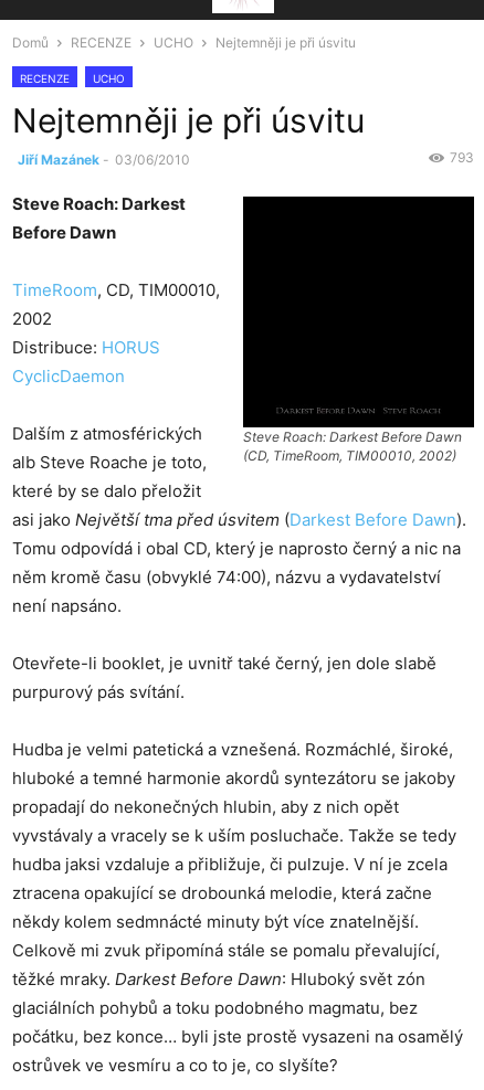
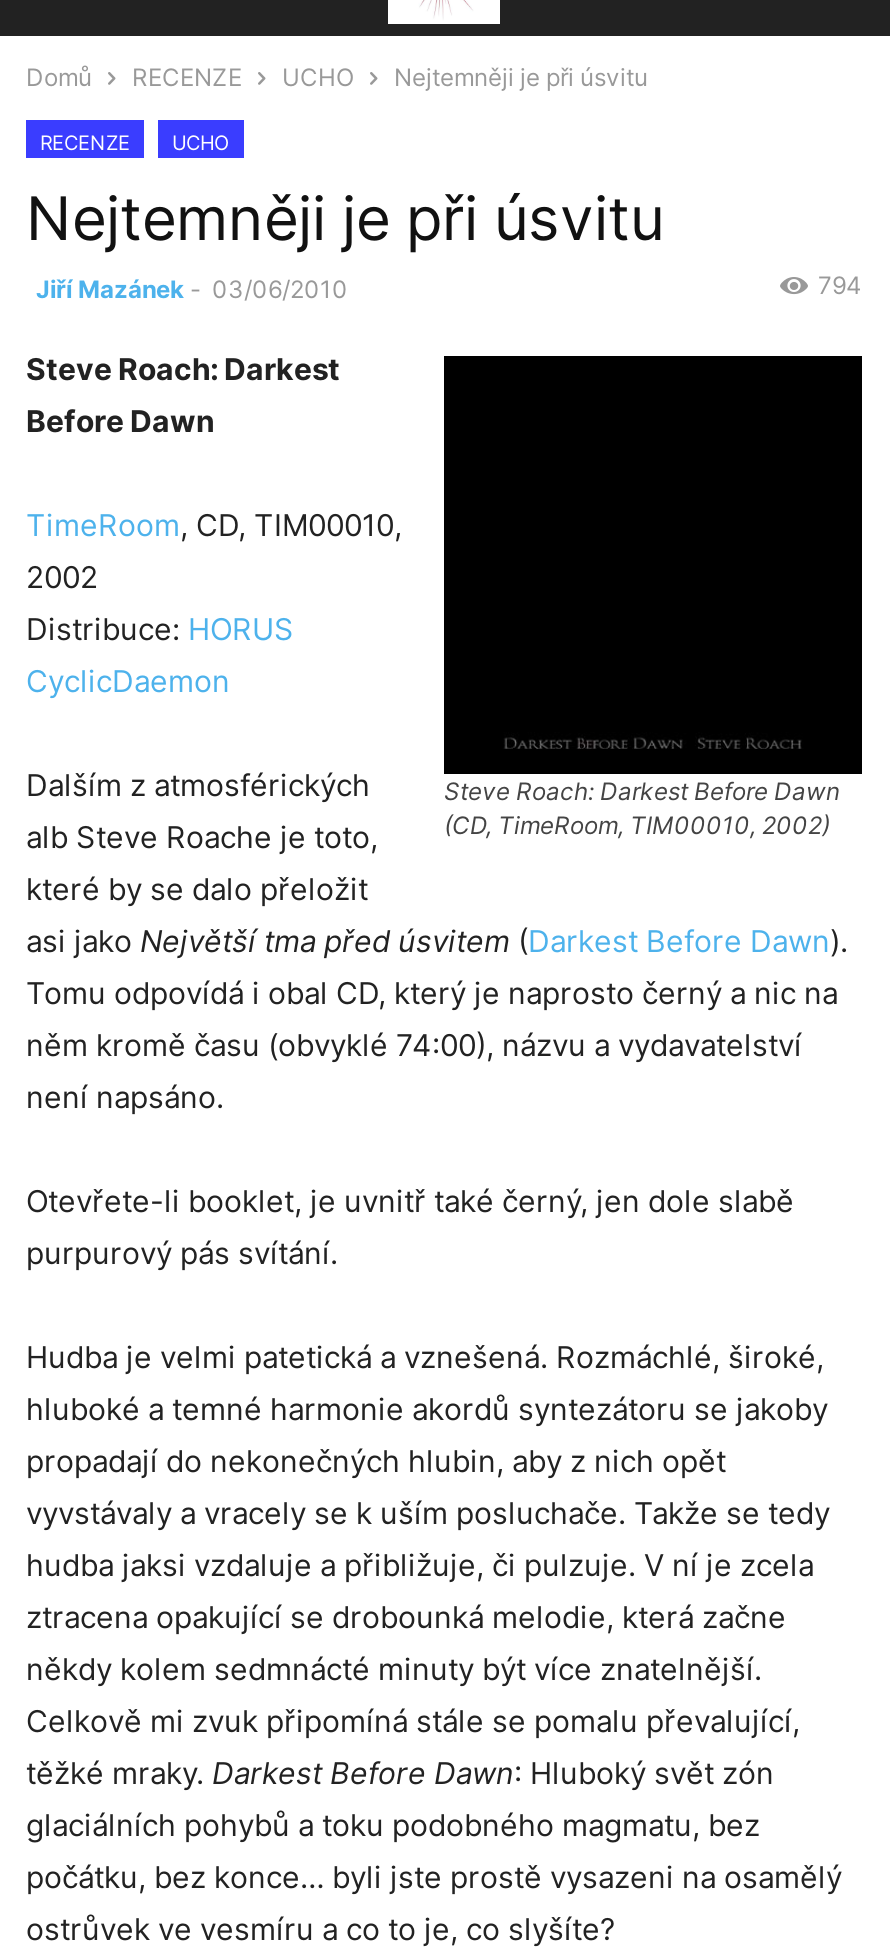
- 793
+ 794
